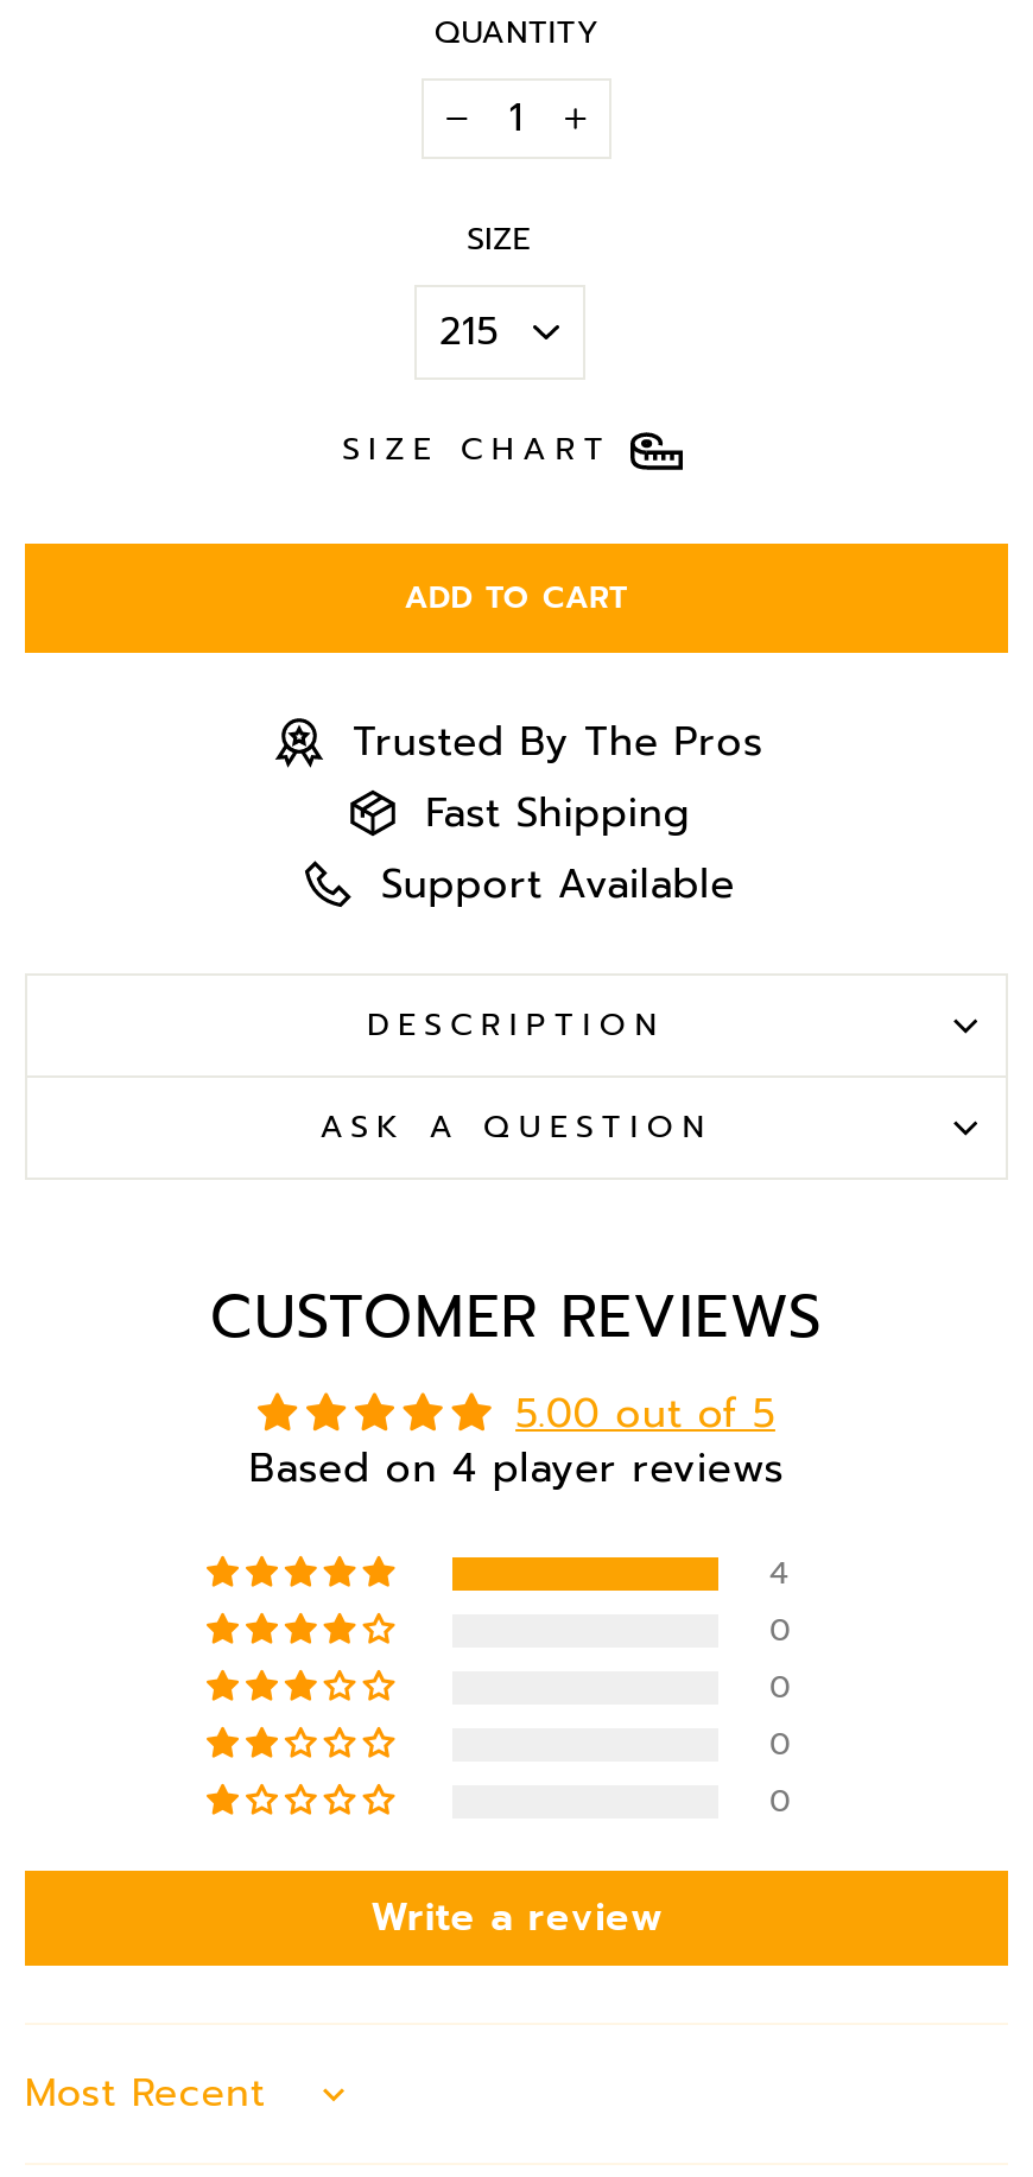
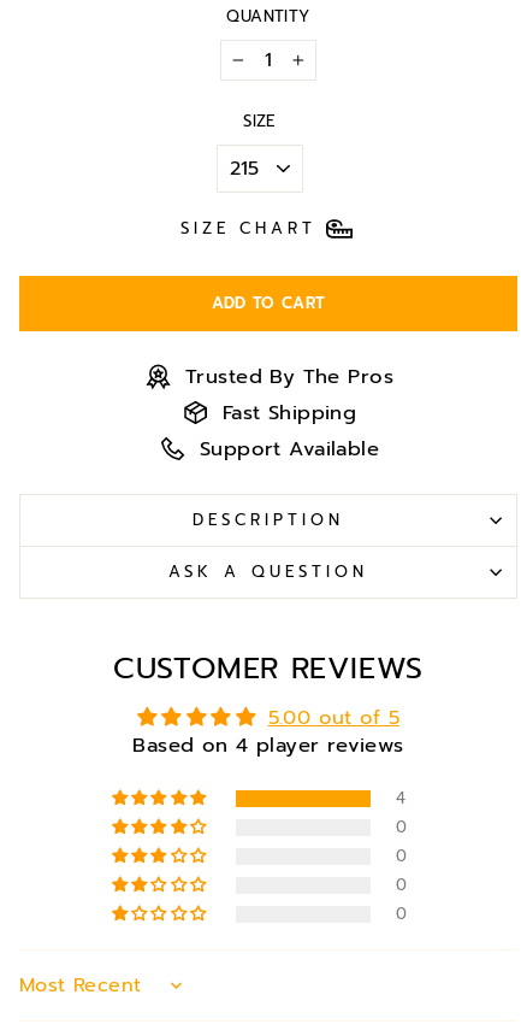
- Write a review
